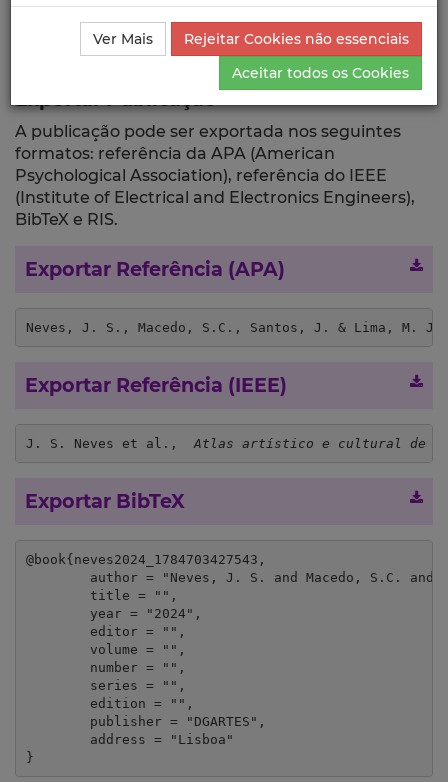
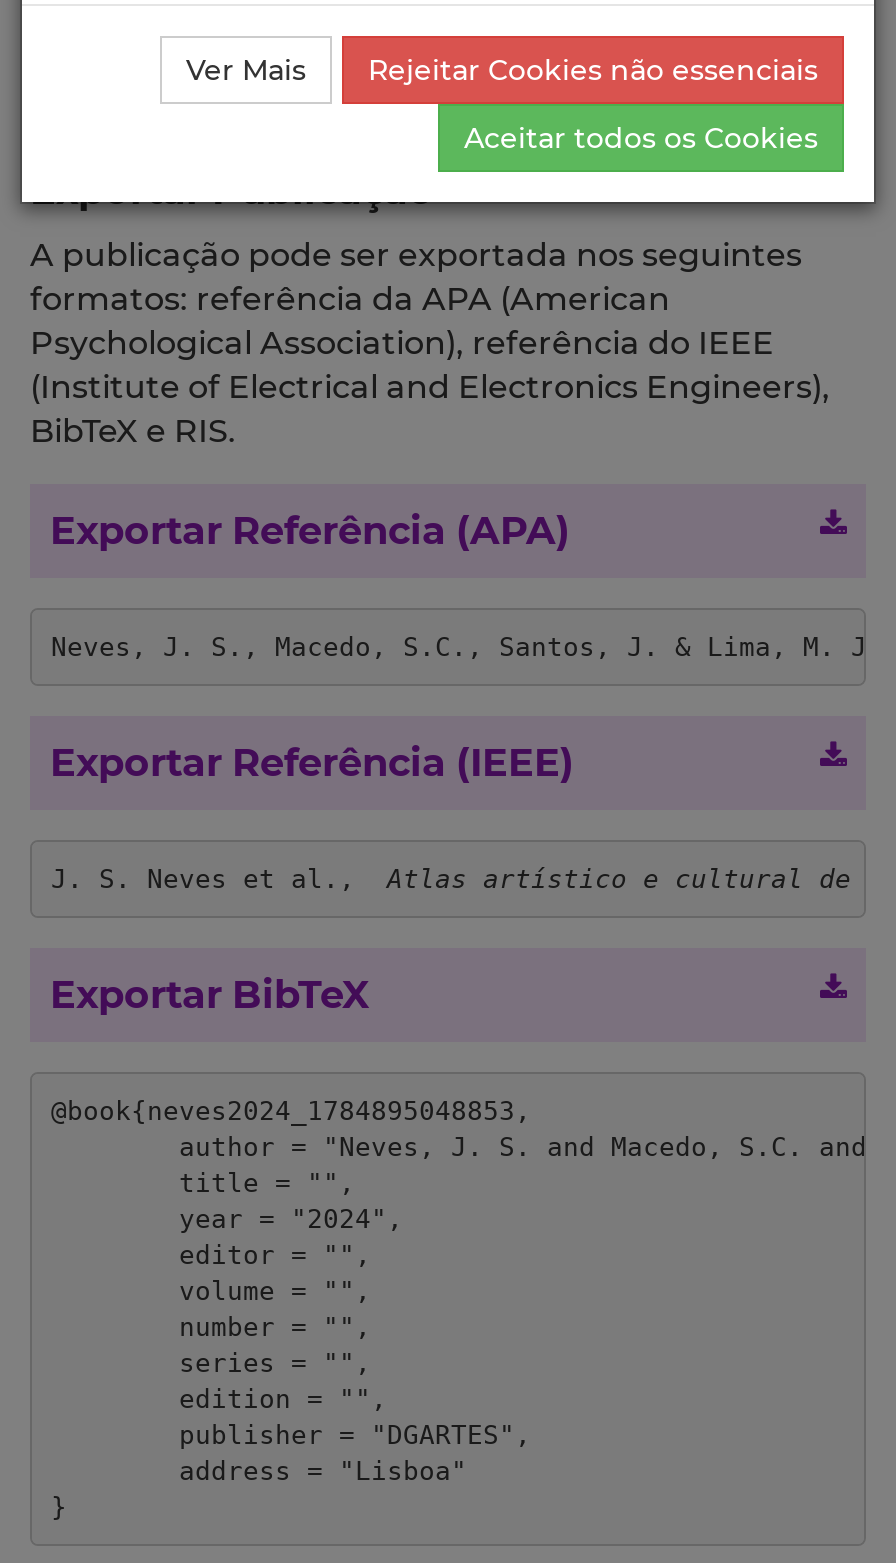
- @book{neves2024_1784703427543,
+ @book{neves2024_1784895048853,
